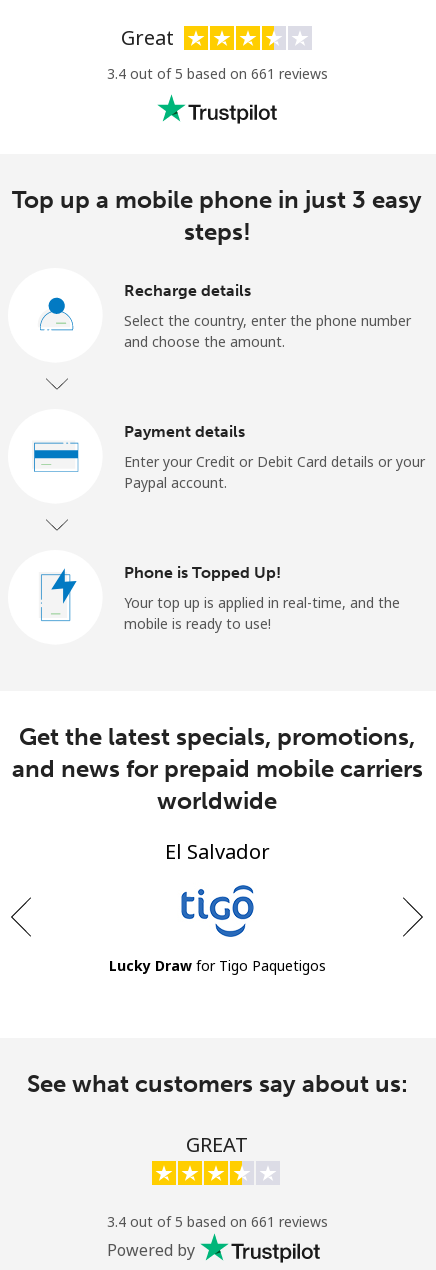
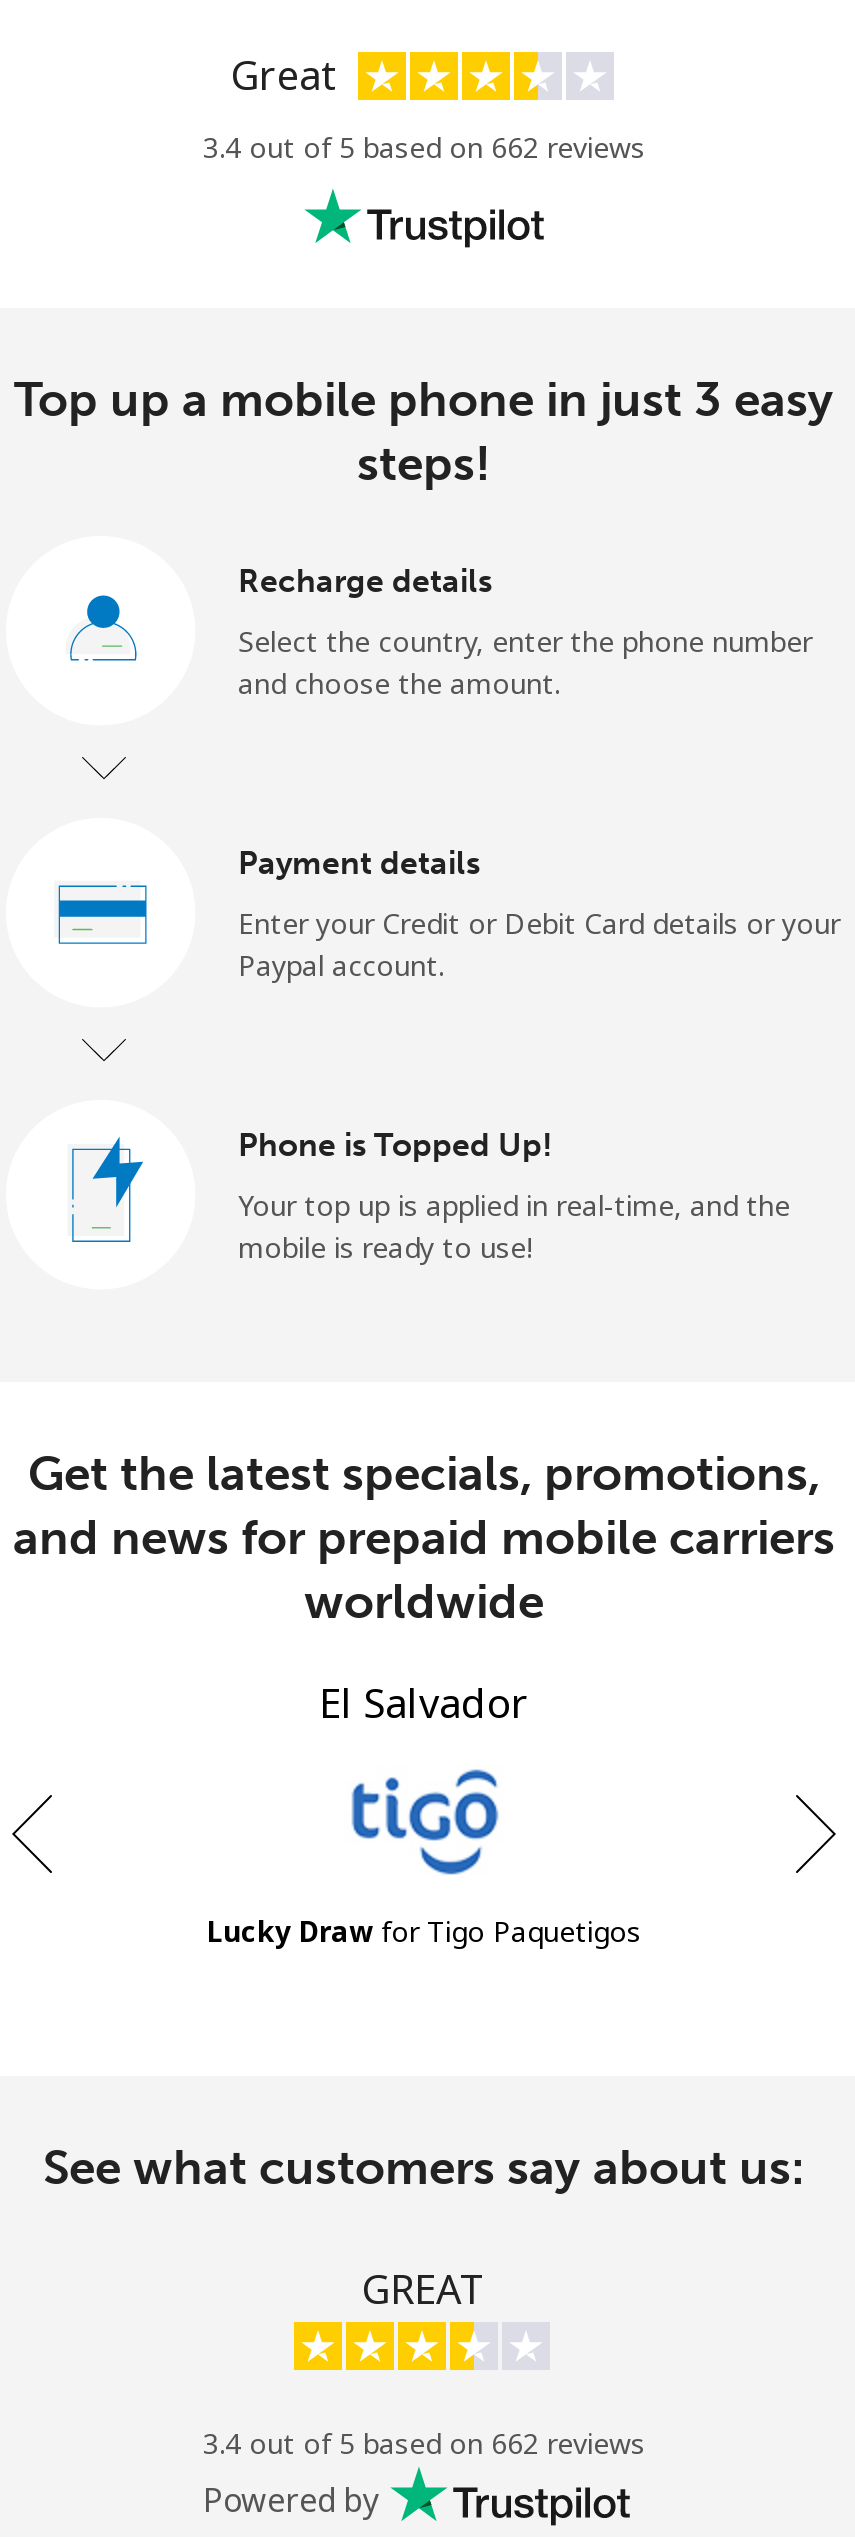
- 3.4 out of 5 based on 661 reviews
+ 3.4 out of 5 based on 662 reviews

- 3.4 out of 5 based on 661 reviews
+ 3.4 out of 5 based on 662 reviews
